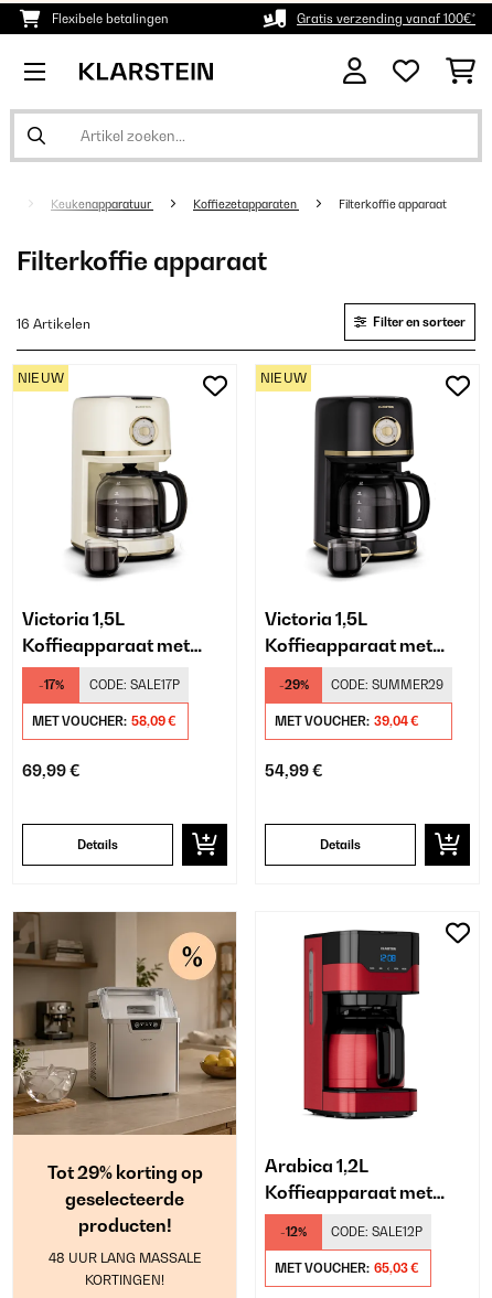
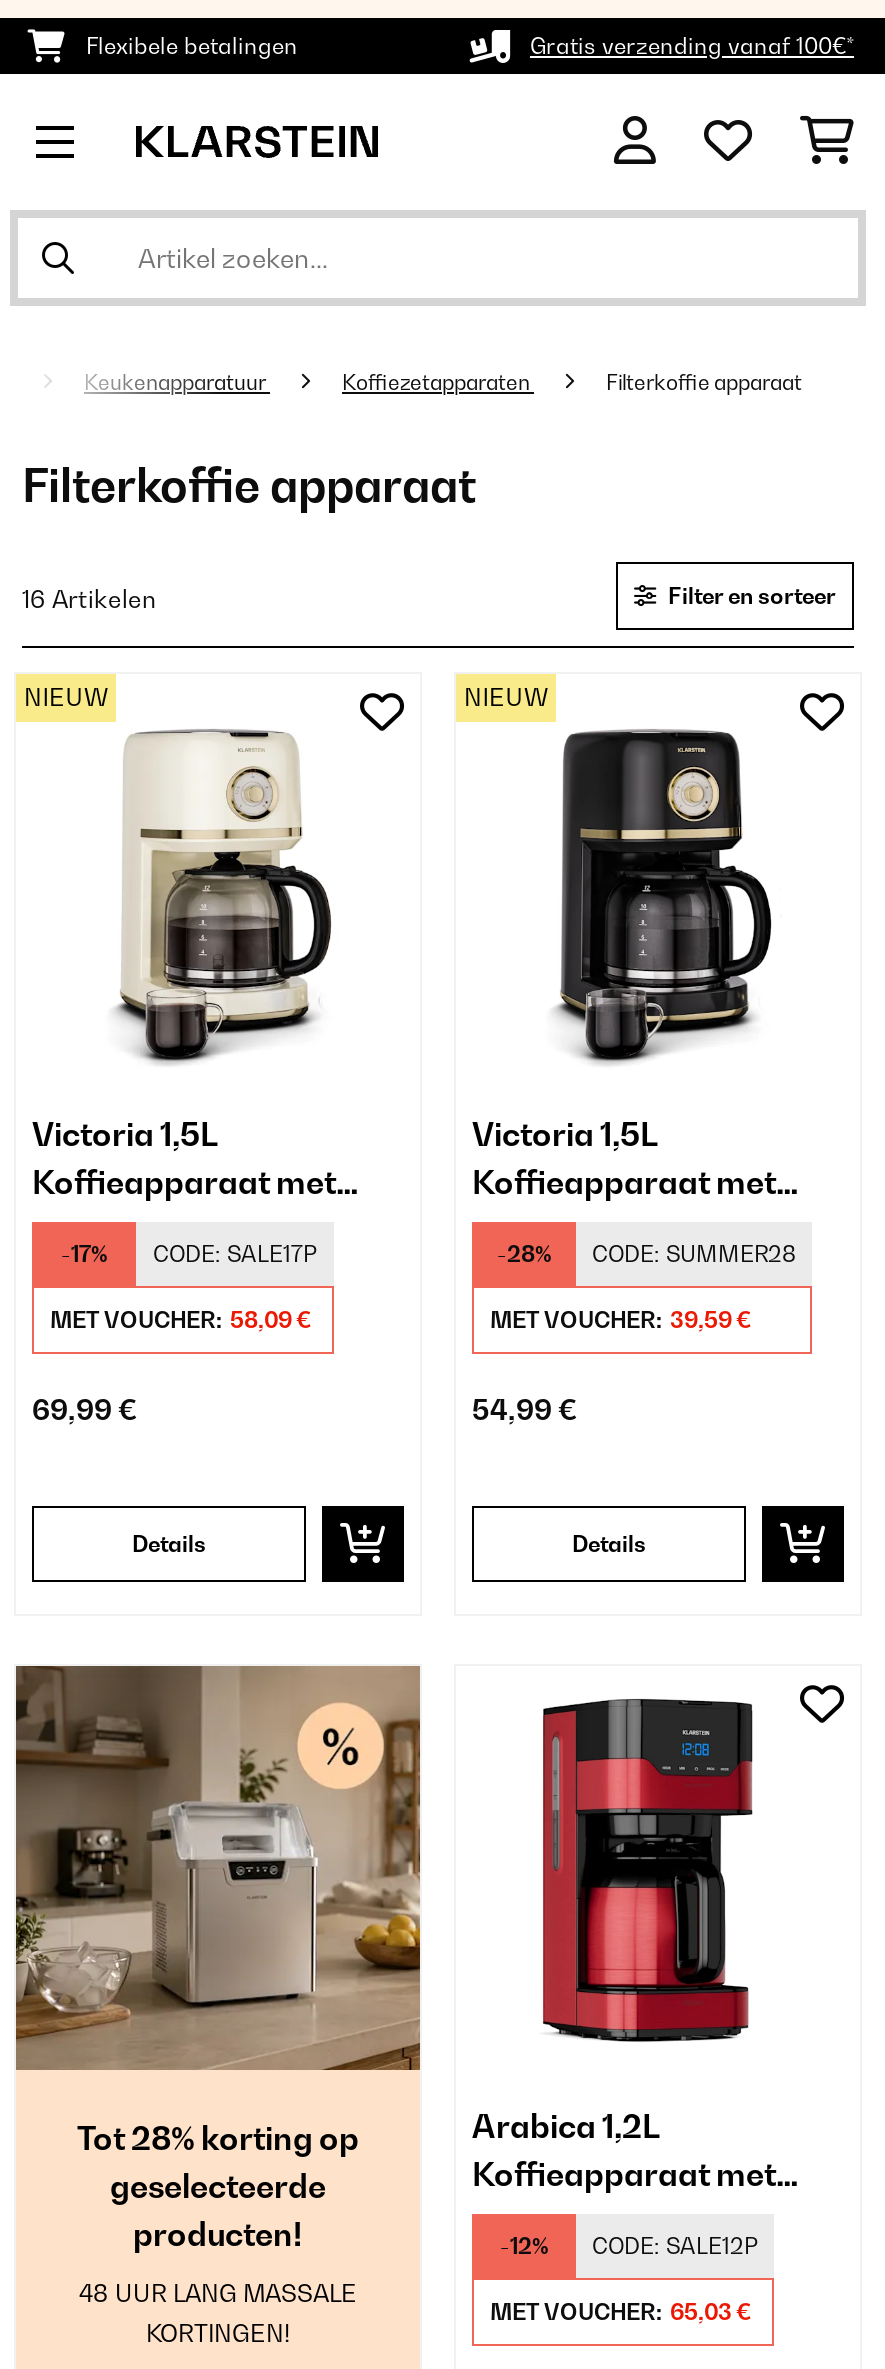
- -29%
+ -28%

- CODE: SUMMER29
+ CODE: SUMMER28

- MET VOUCHER: 39,04 €
+ MET VOUCHER: 39,59 €

- Tot 29% korting op
+ Tot 28% korting op
